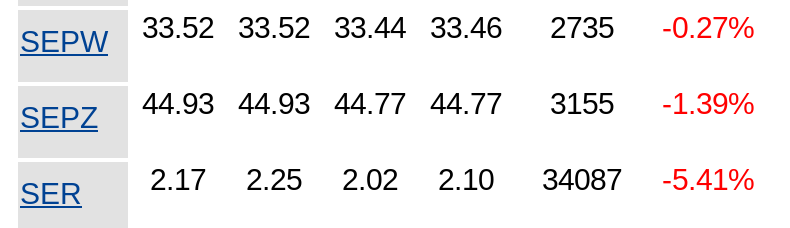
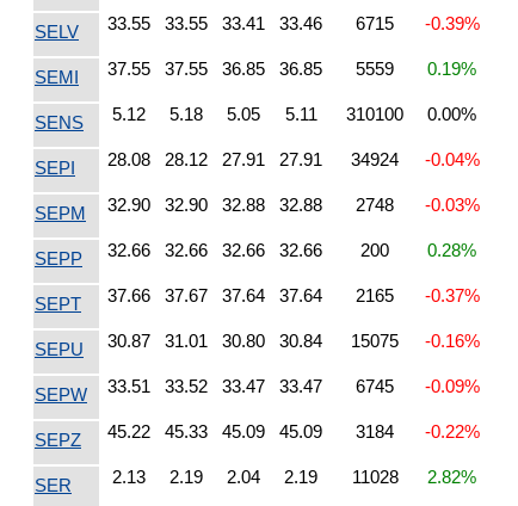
- SEPW
- 33.52
- 33.52
- 33.44
+ SELV
+ 33.55
+ 33.55
+ 33.41

- 2735
- -0.27%
+ 6715
+ -0.39%
+ SEMI
+ 37.55
+ 37.55
+ 36.85
+ 36.85
+ 5559
+ 0.19%
+ SENS
+ 5.12
+ 5.18
+ 5.05
+ 5.11
+ 310100
+ 0.00%
+ SEPI
+ 28.08
+ 28.12
+ 27.91
+ 27.91
+ 34924
+ -0.04%
+ SEPM
+ 32.90
+ 32.90
+ 32.88
+ 32.88
+ 2748
+ -0.03%
+ SEPP
+ 32.66
+ 32.66
+ 32.66
+ 32.66
+ 200
+ 0.28%
+ SEPT
+ 37.66
+ 37.67
+ 37.64
+ 37.64
+ 2165
+ -0.37%
+ SEPU
+ 30.87
+ 31.01
+ 30.80
+ 30.84
+ 15075
+ -0.16%
+ SEPW
+ 33.51
+ 33.52
+ 33.47
+ 33.47
+ 6745
+ -0.09%

- 44.93
+ 45.22

- 44.93
+ 45.33

- 44.77
+ 45.09

- 44.77
+ 45.09

- 3155
+ 3184

- -1.39%
+ -0.22%

- 2.17
+ 2.13

- 2.25
+ 2.19

- 2.02
+ 2.04

- 2.10
+ 2.19

- 34087
+ 11028

- -5.41%
+ 2.82%
